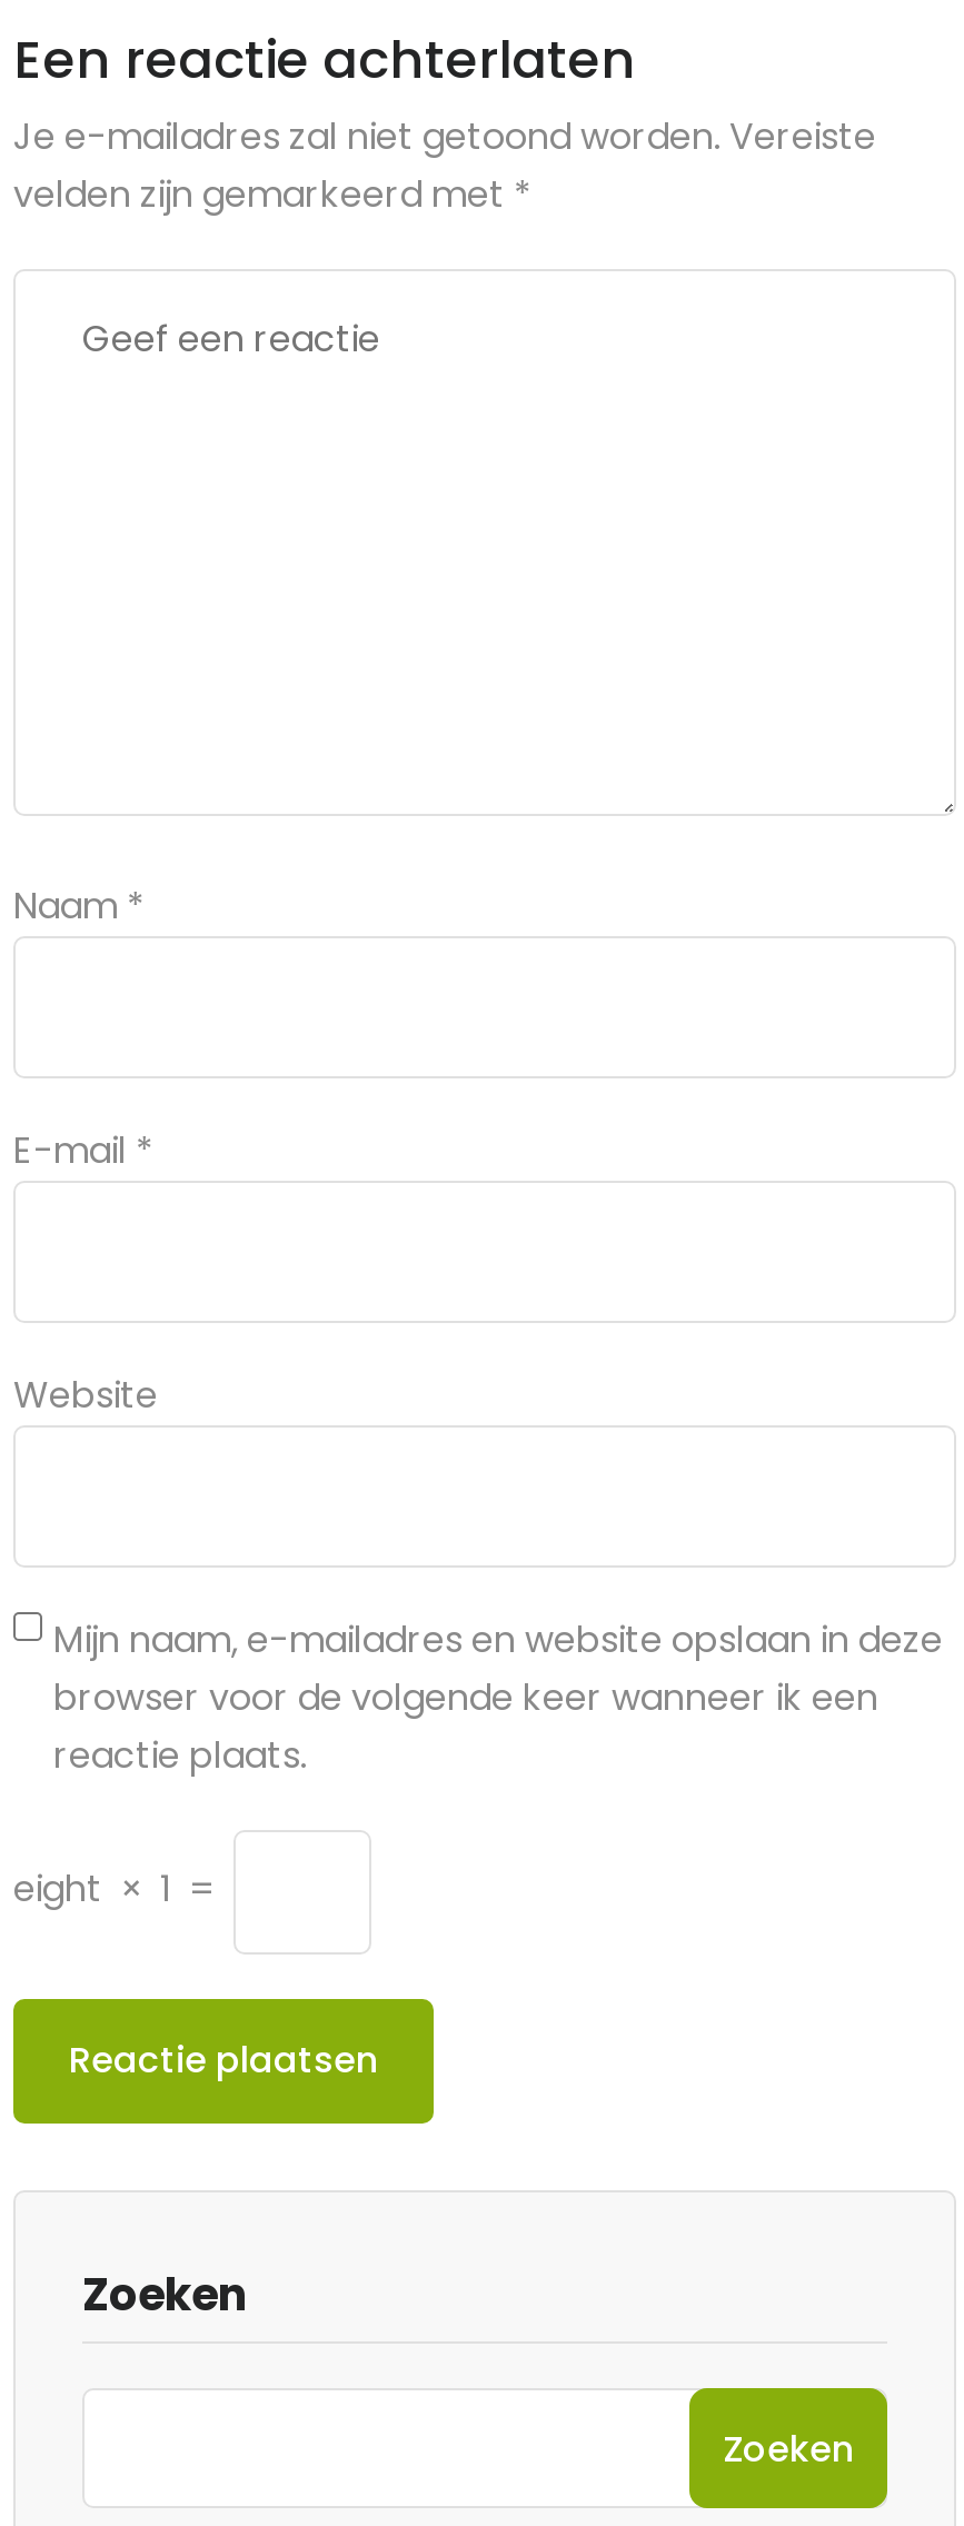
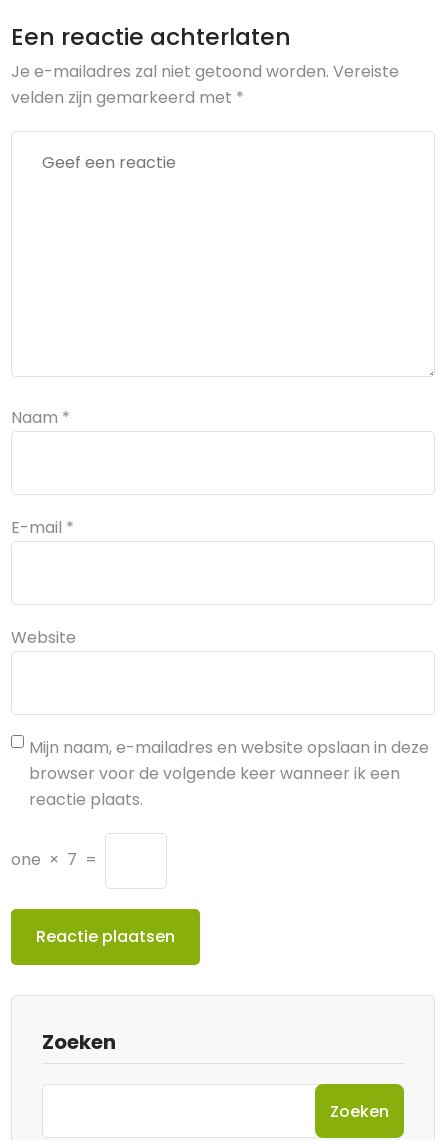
- eight × 1 =
+ one × 7 =
